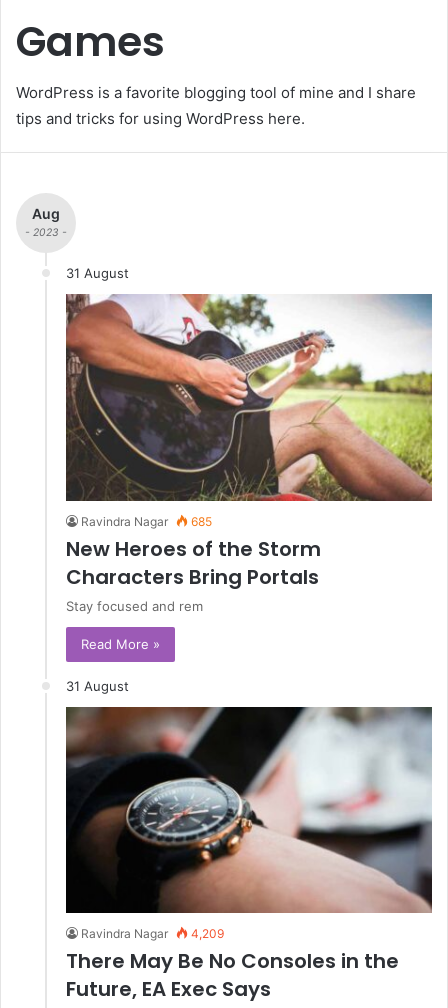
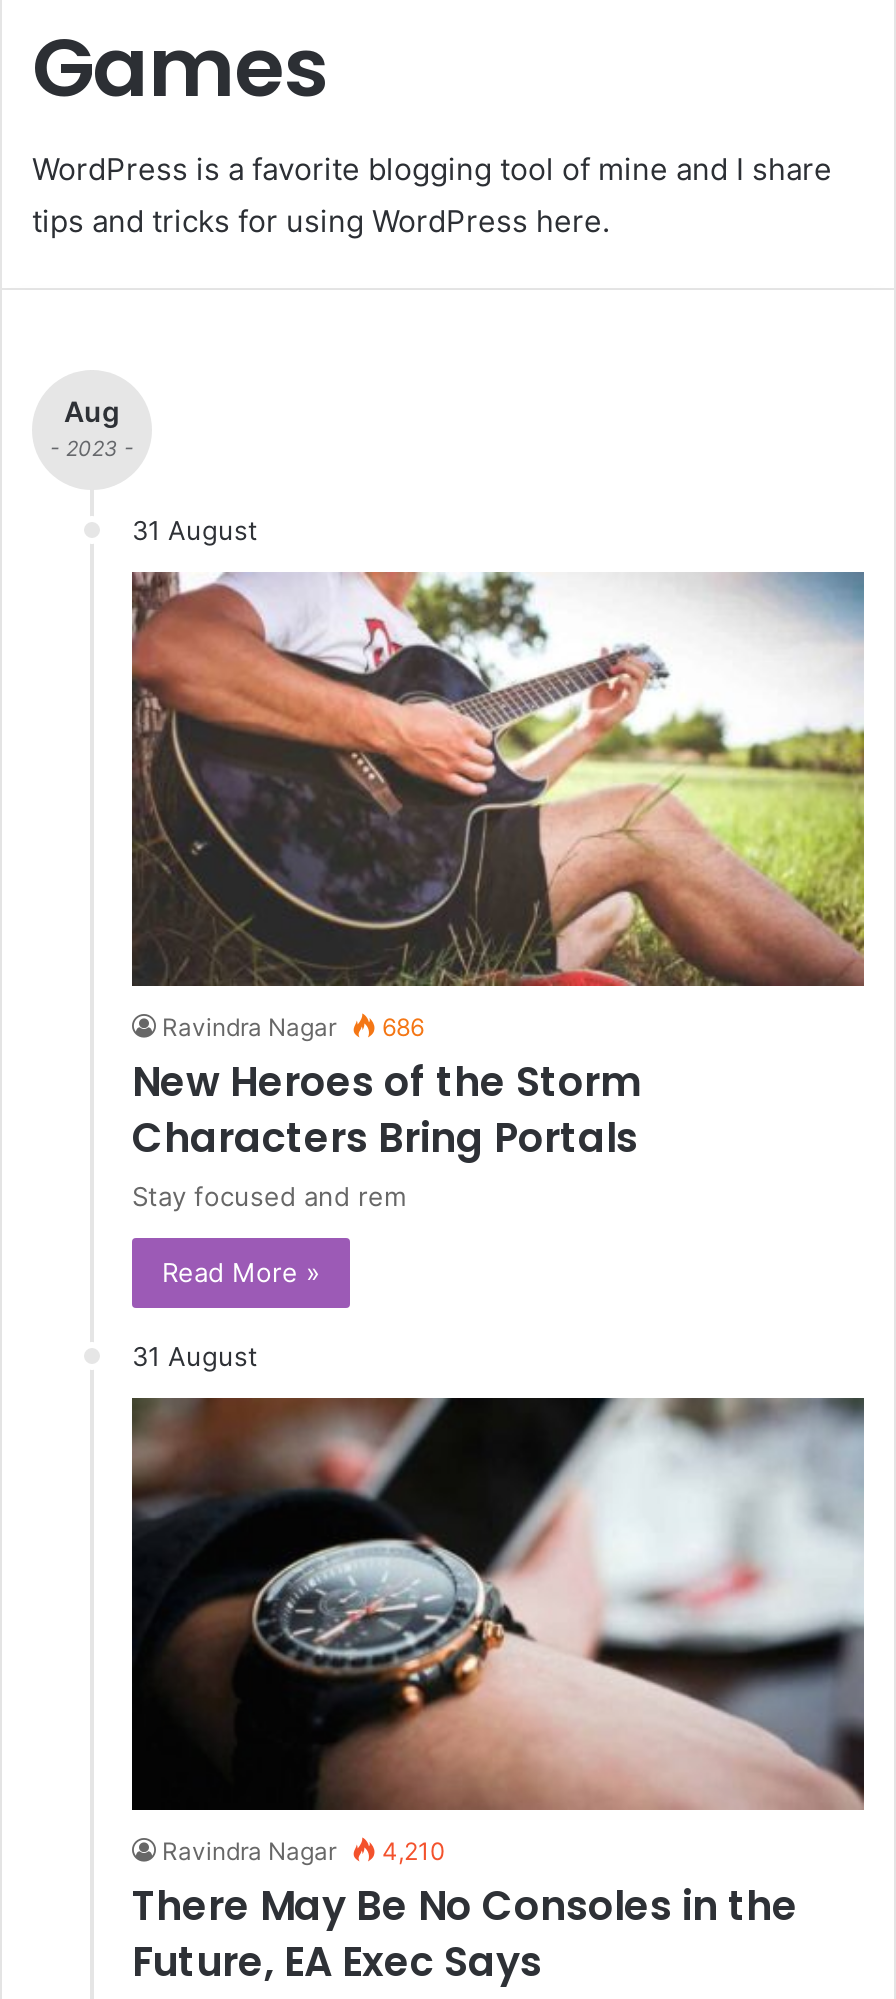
- Ravindra Nagar 685
+ Ravindra Nagar 686

- Ravindra Nagar 4,209
+ Ravindra Nagar 4,210
